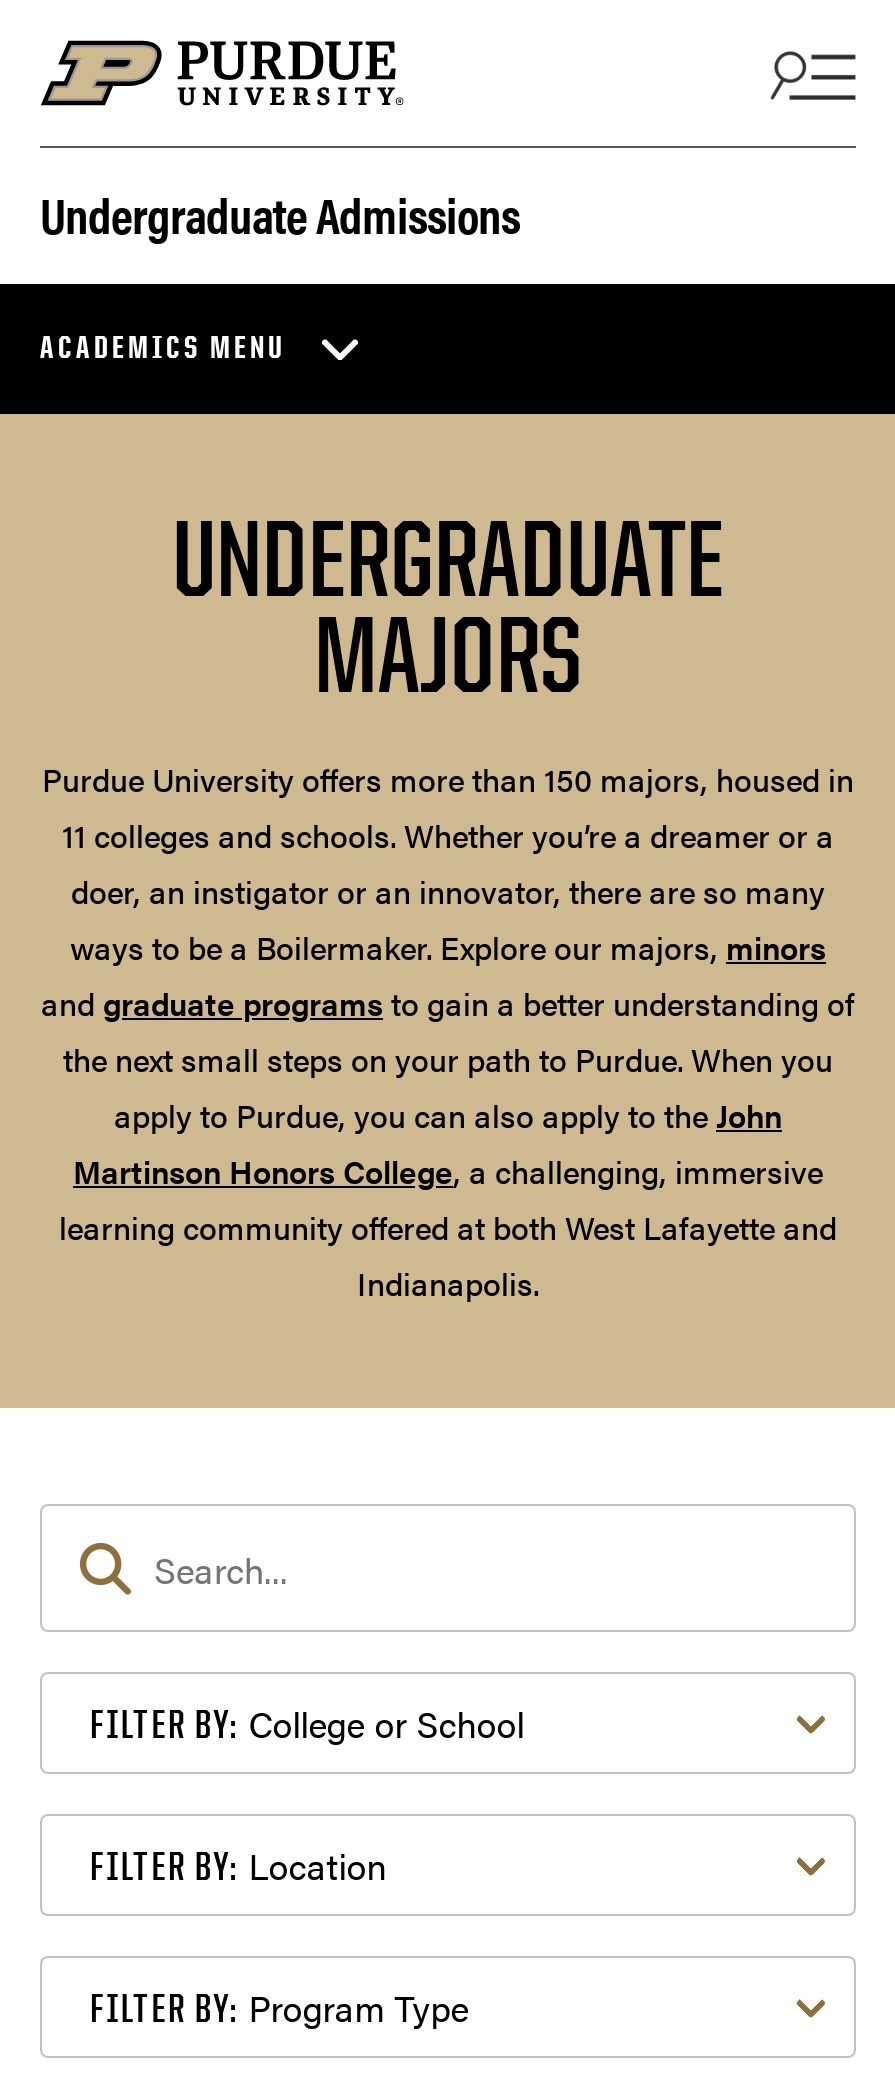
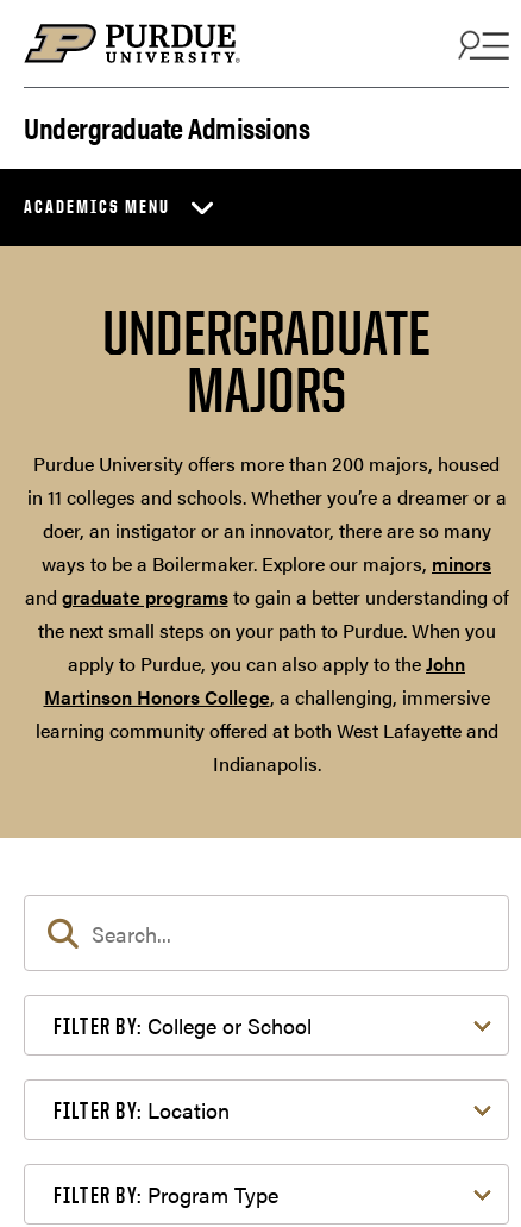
- Purdue University offers more than 150 majors, housed in
- 11 colleges and schools. Whether you’re a dreamer or a
+ Purdue University offers more than 200 majors, housed
+ in 11 colleges and schools. Whether you’re a dreamer or a
